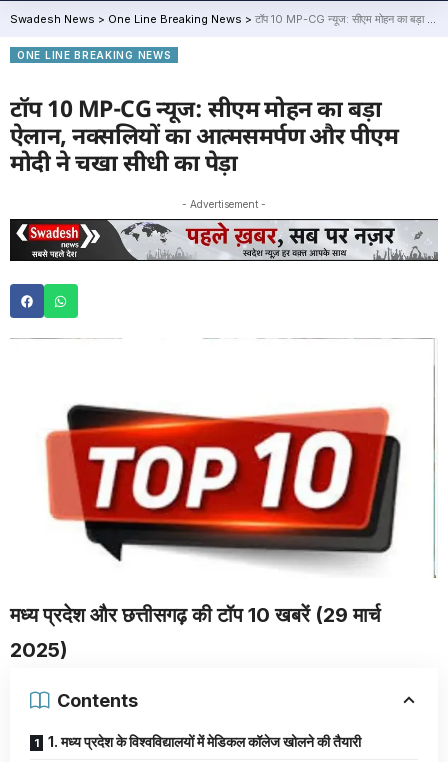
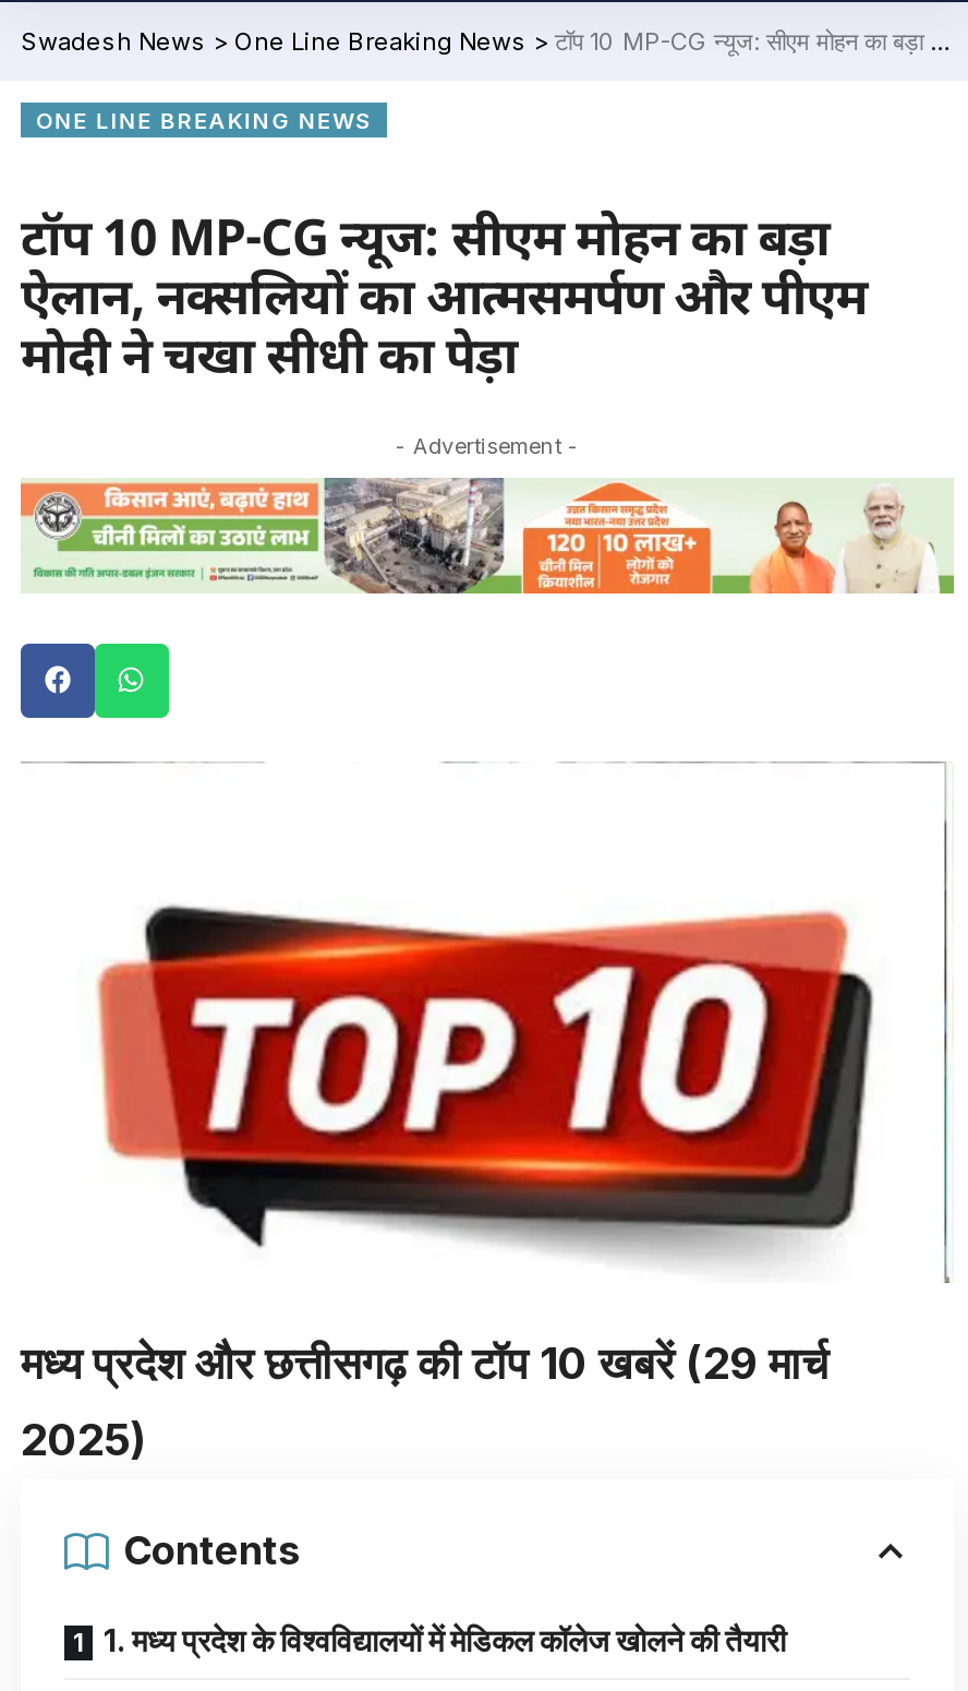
- [image]
+ [image]
